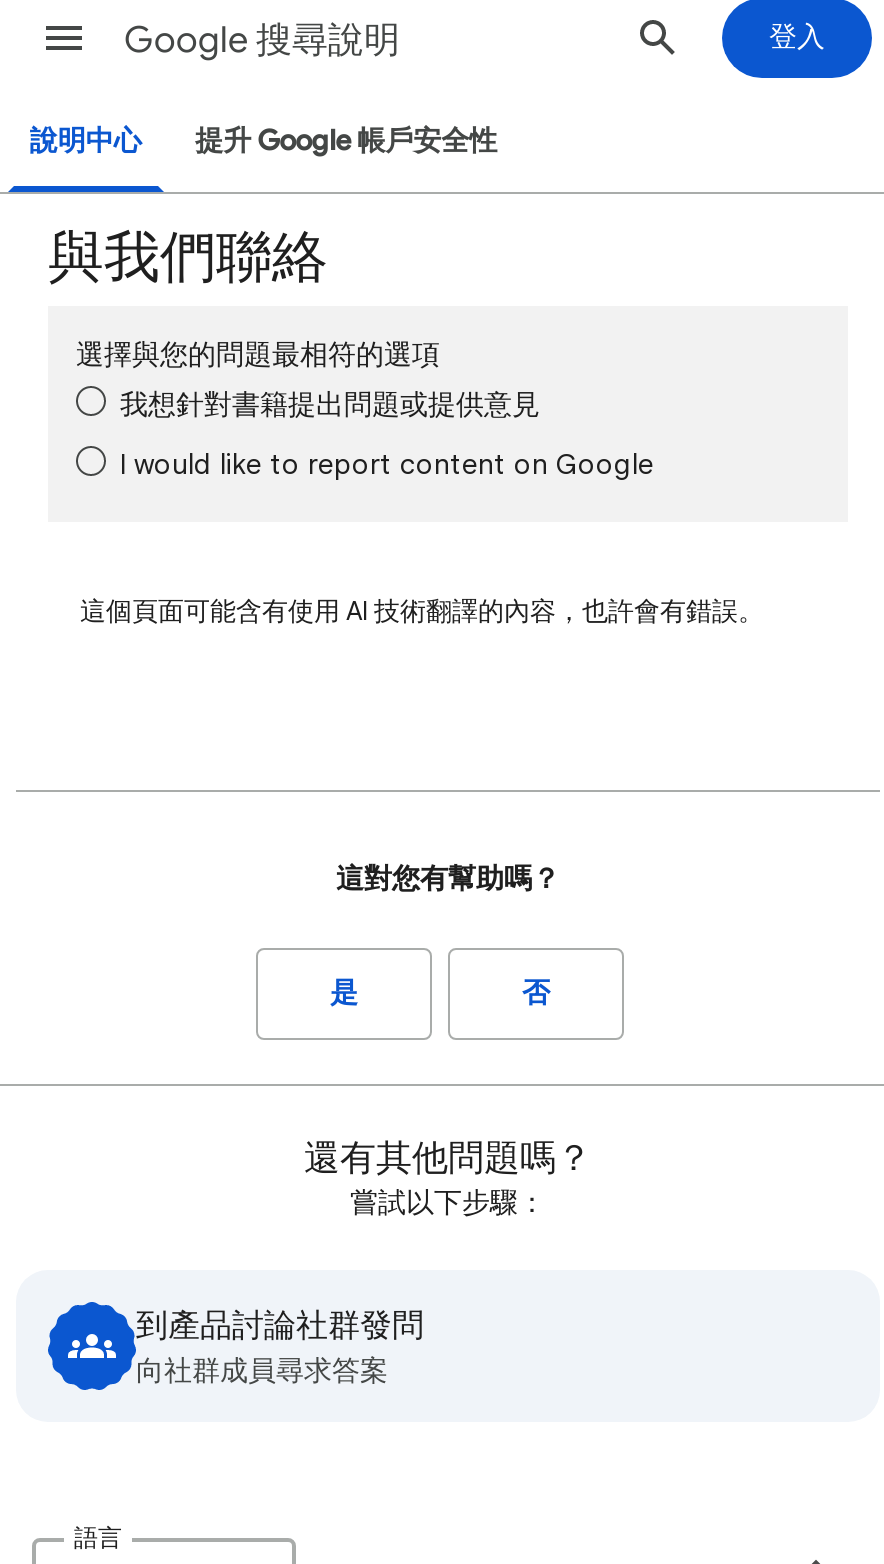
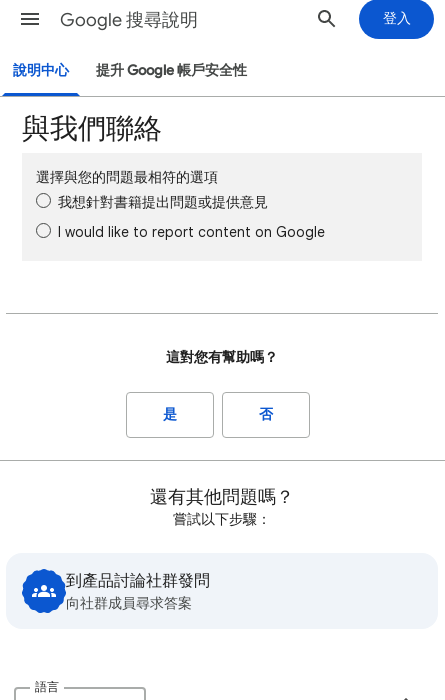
- 這個頁面可能含有使用 AI 技術翻譯的內容，也許會有錯誤。
